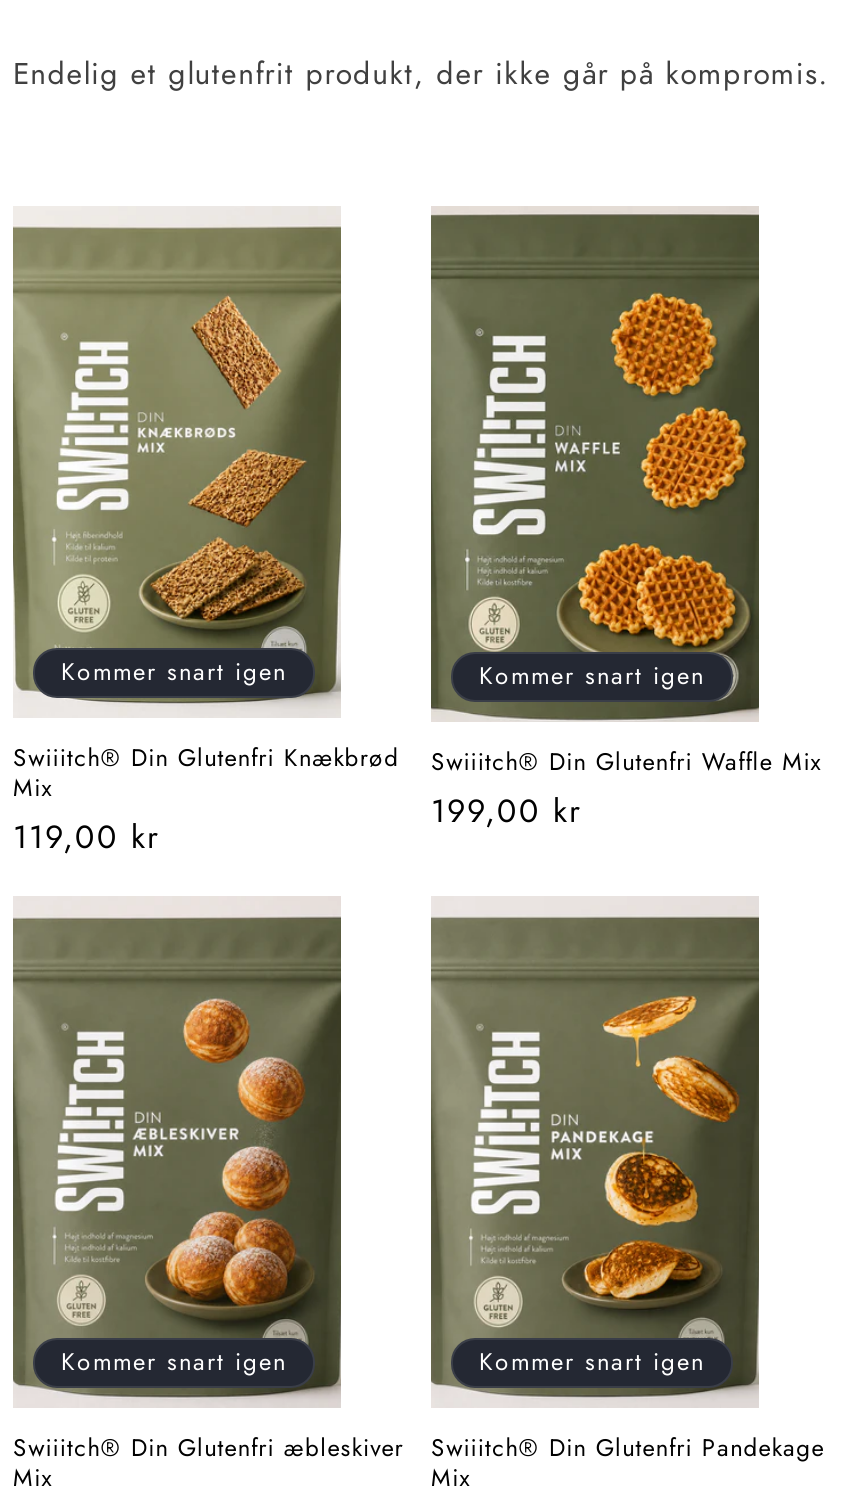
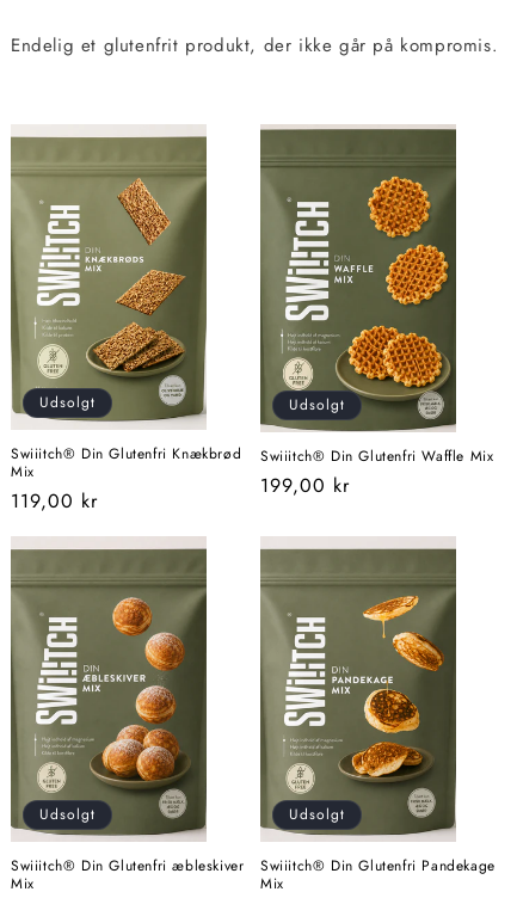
- Kommer snart igen
+ Udsolgt

- Kommer snart igen
+ Udsolgt

- Kommer snart igen
+ Udsolgt

- Kommer snart igen
+ Udsolgt
